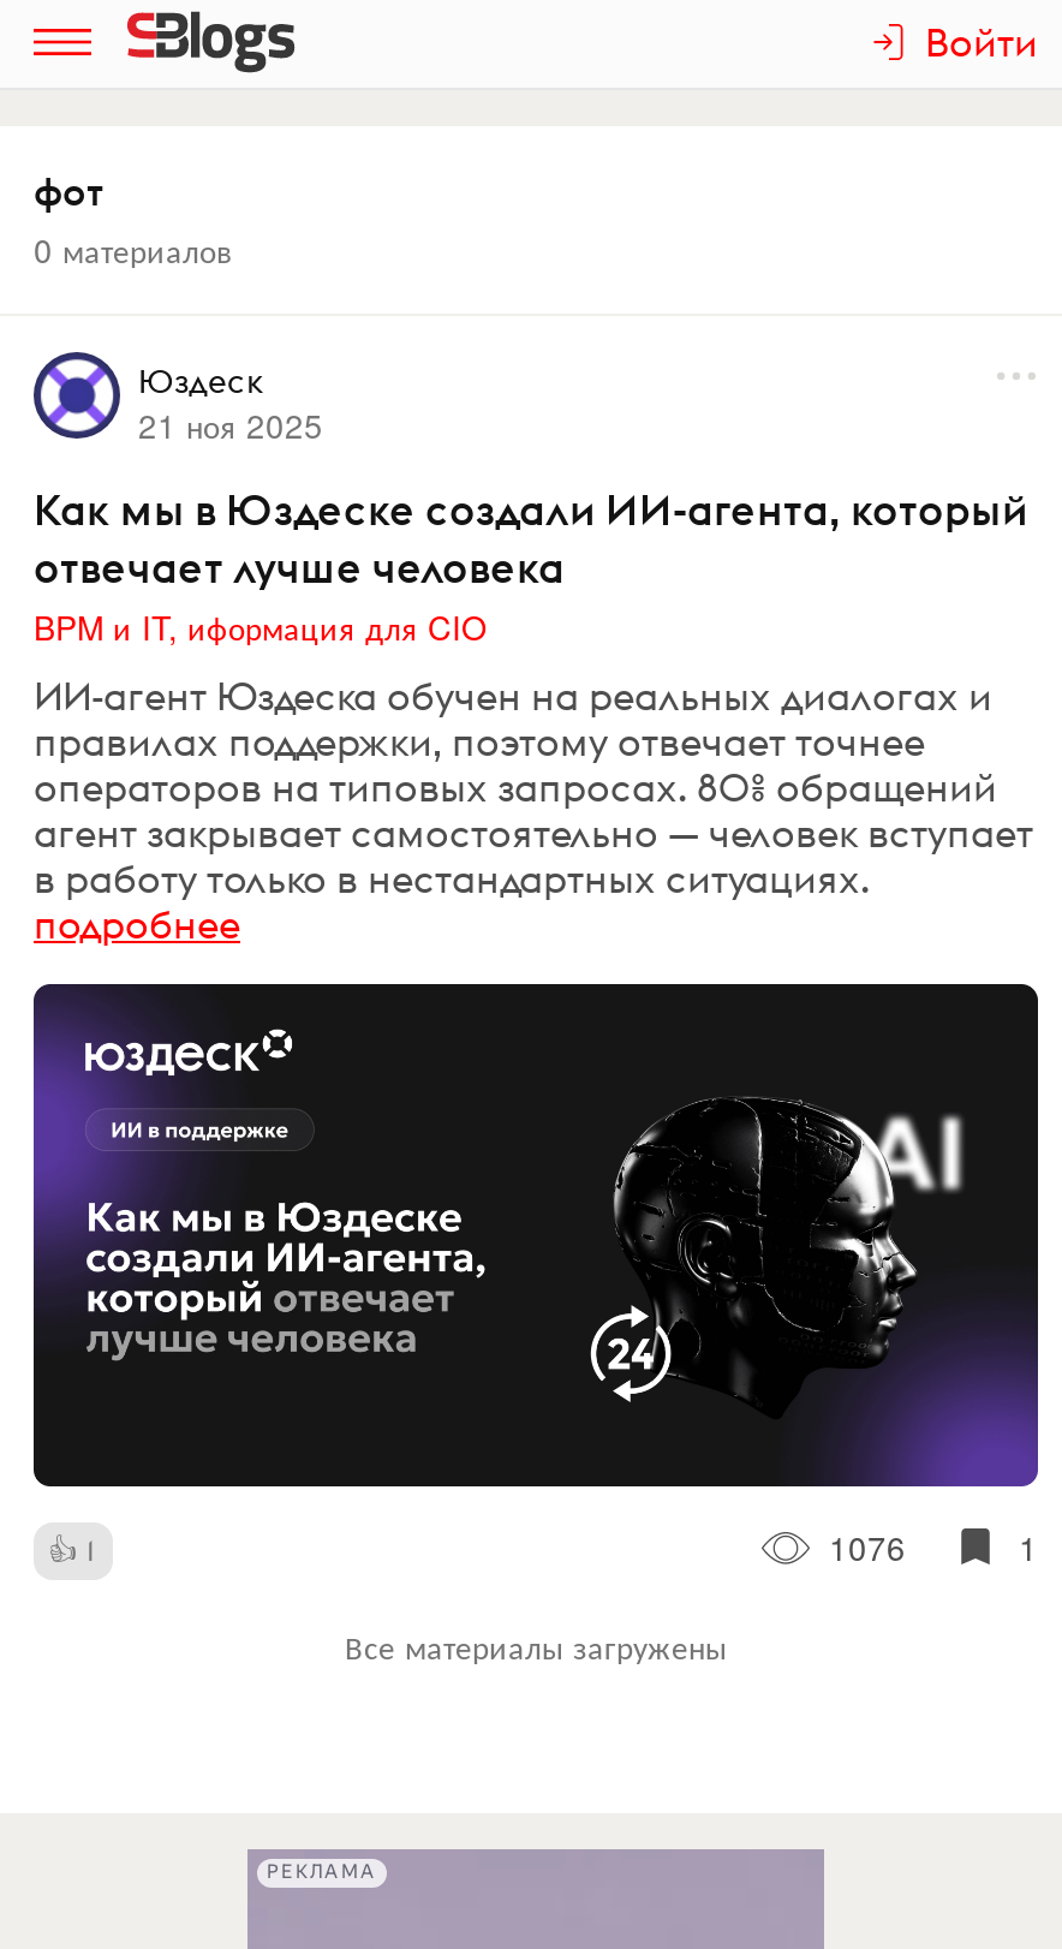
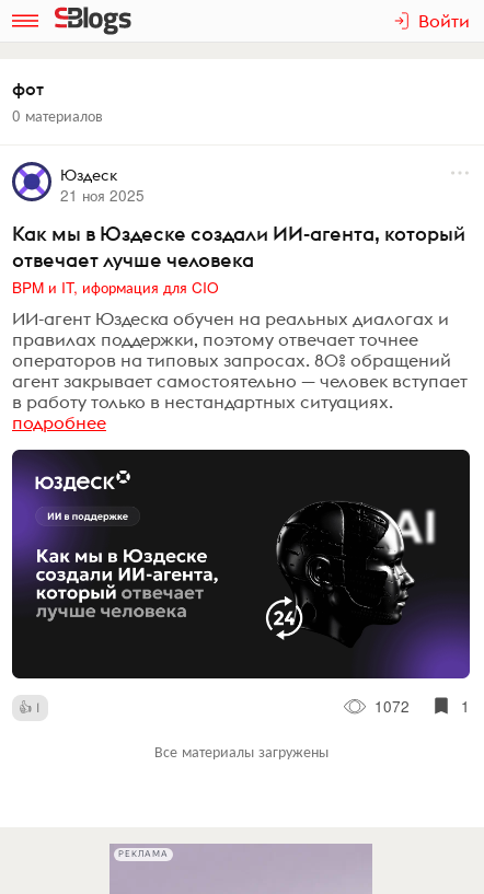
- 1076 1
+ 1072 1
